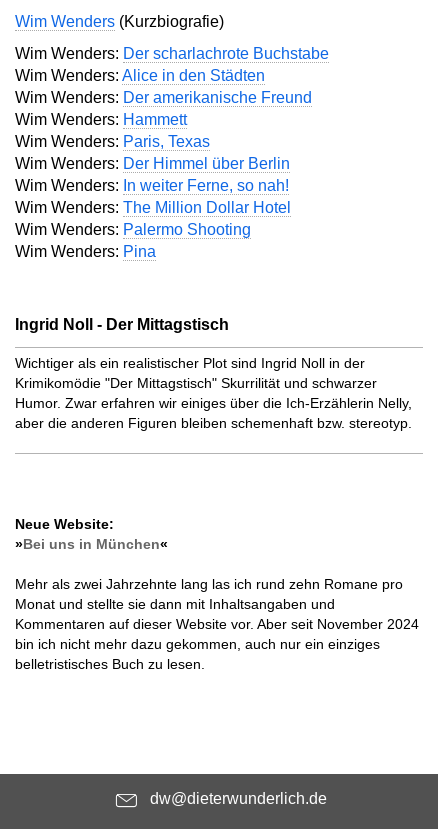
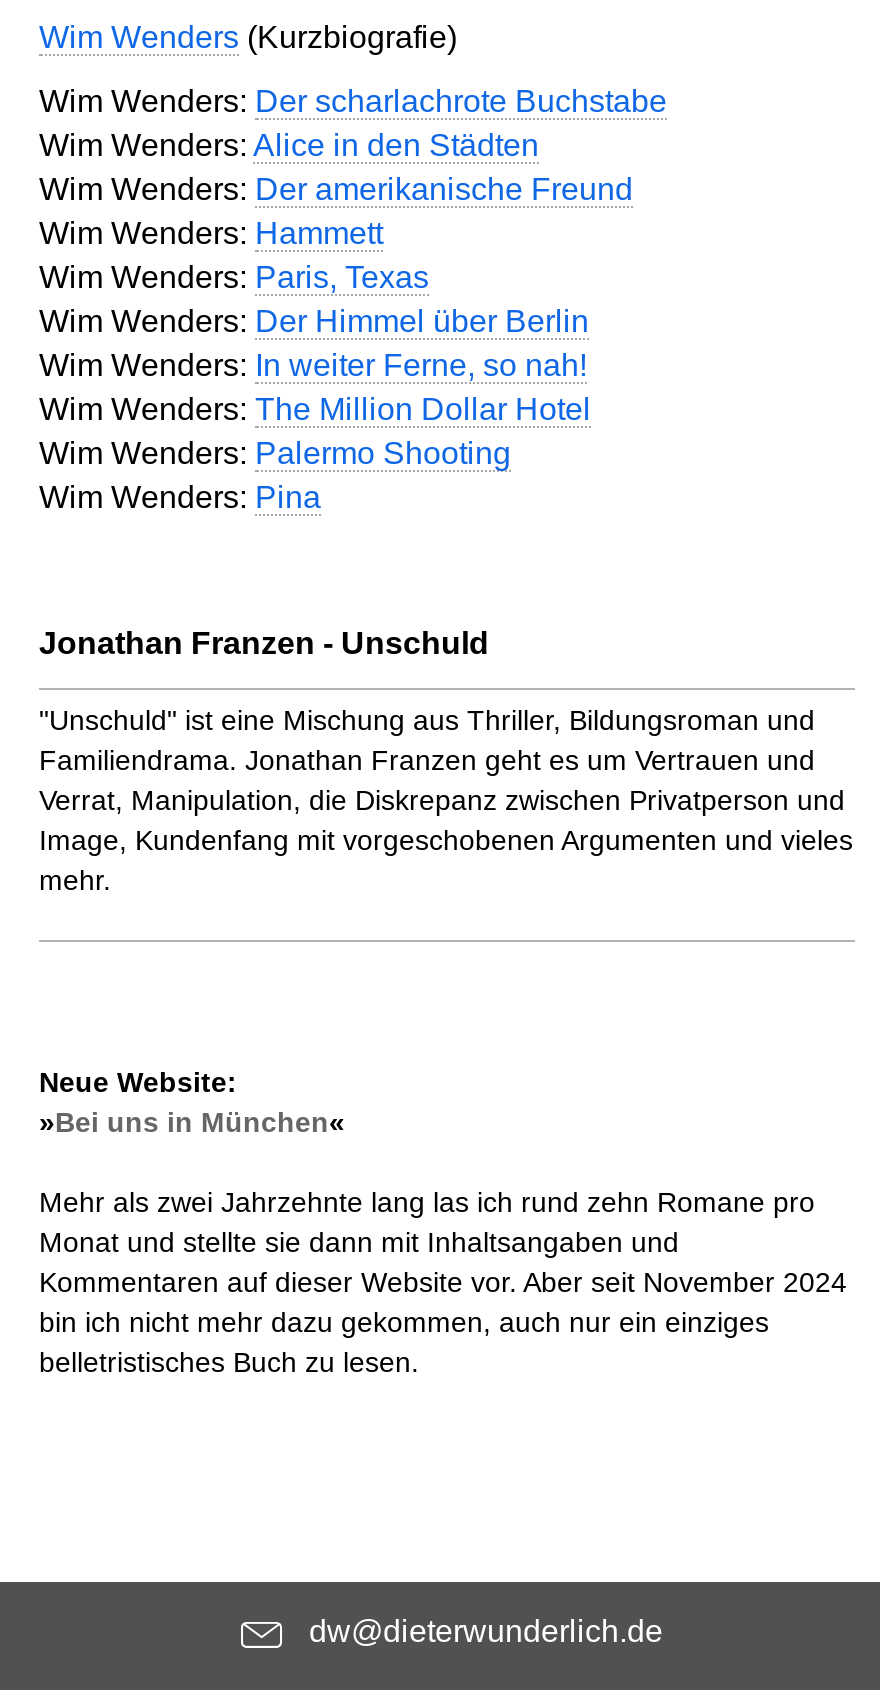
- Ingrid Noll - Der Mittagstisch
+ Jonathan Franzen - Unschuld

- Wichtiger als ein realistischer Plot sind Ingrid Noll in der
- Krimikomödie "Der Mittagstisch" Skurrilität und schwarzer
- Humor. Zwar erfahren wir einiges über die Ich-Erzählerin Nelly,
- aber die anderen Figuren bleiben schemenhaft bzw. stereotyp.
+ "Unschuld" ist eine Mischung aus Thriller, Bildungsroman und
+ Familiendrama. Jonathan Franzen geht es um Vertrauen und
+ Verrat, Manipulation, die Diskrepanz zwischen Privatperson und
+ Image, Kundenfang mit vorgeschobenen Argumenten und vieles
+ mehr.
